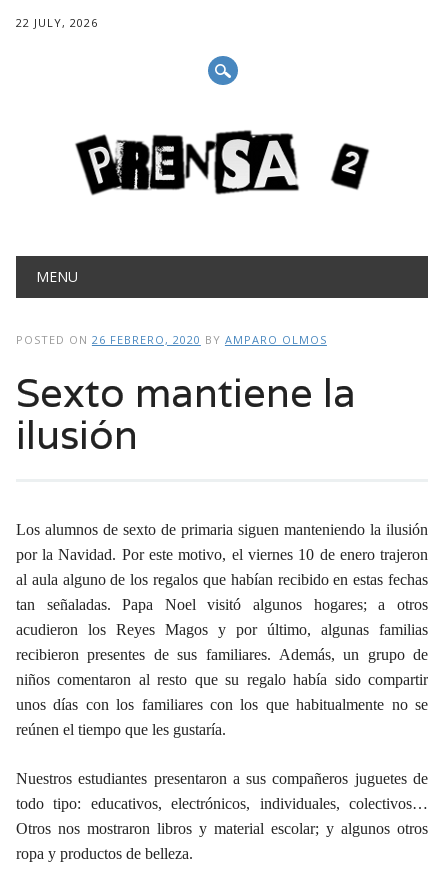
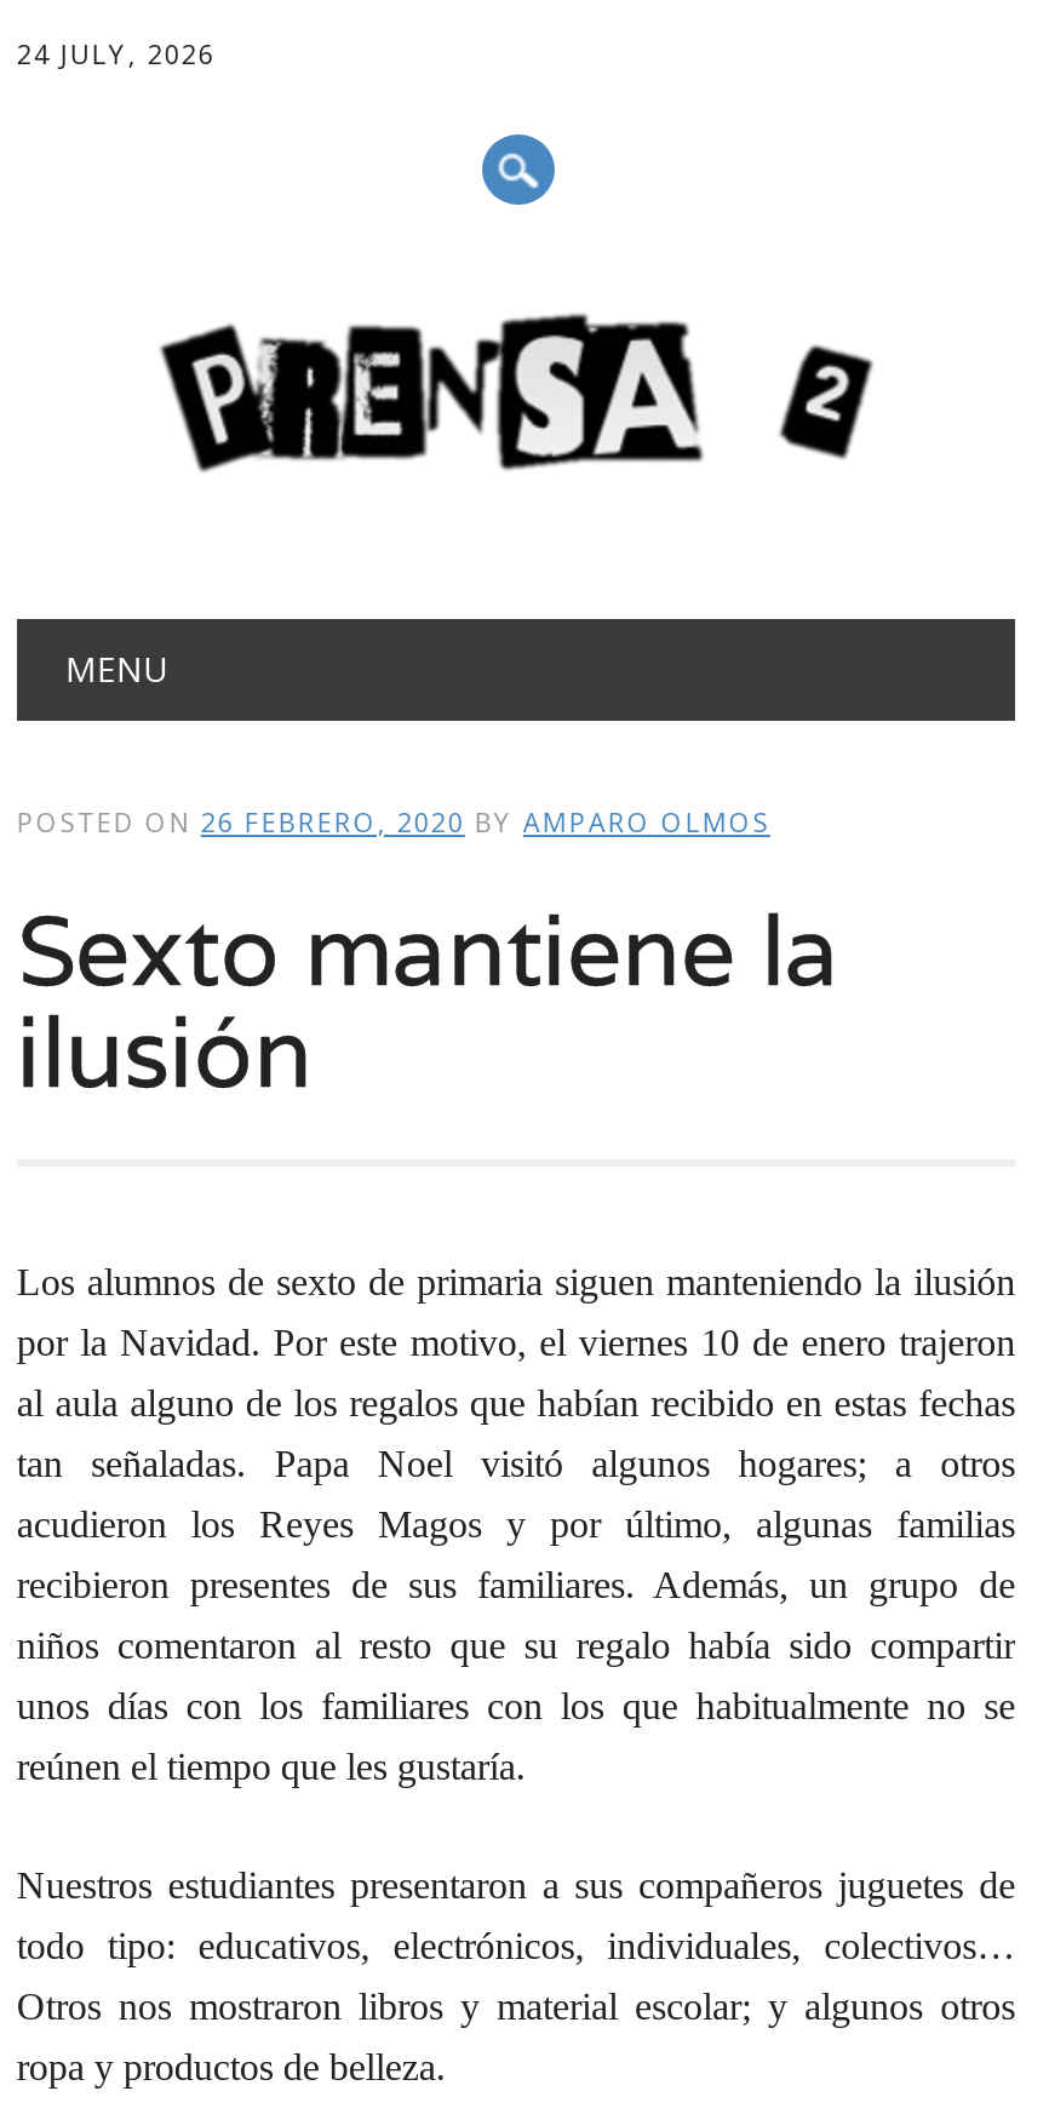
- 22 JULY, 2026
+ 24 JULY, 2026
